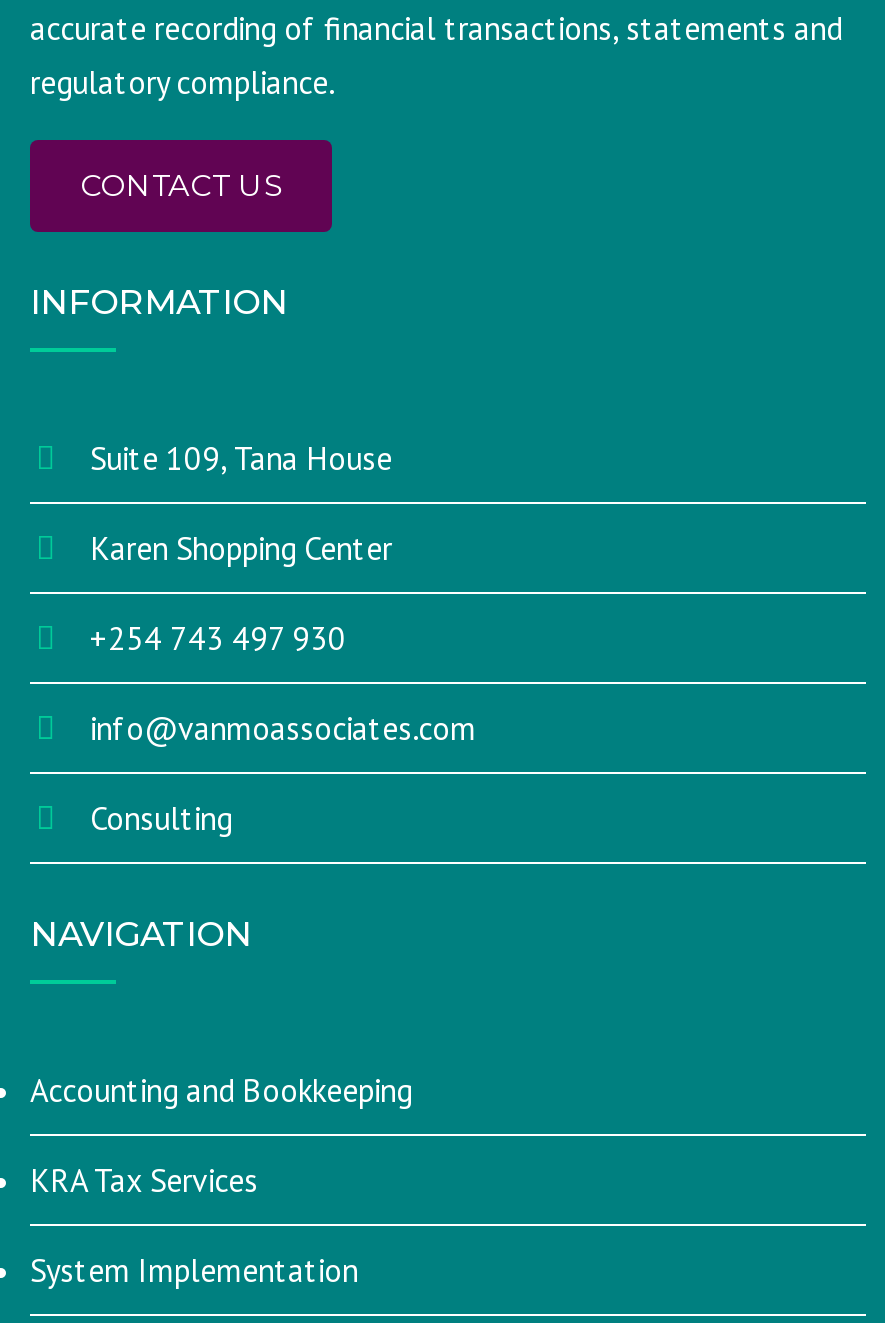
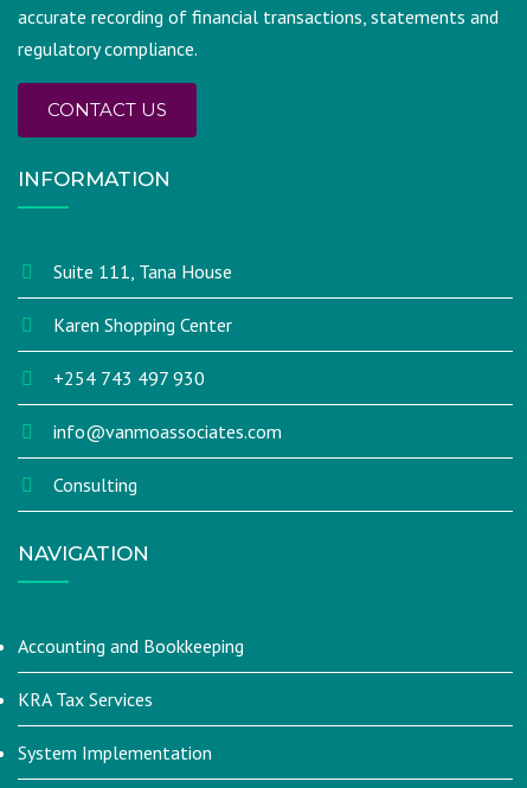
- Suite 109, Tana House
+ Suite 111, Tana House
